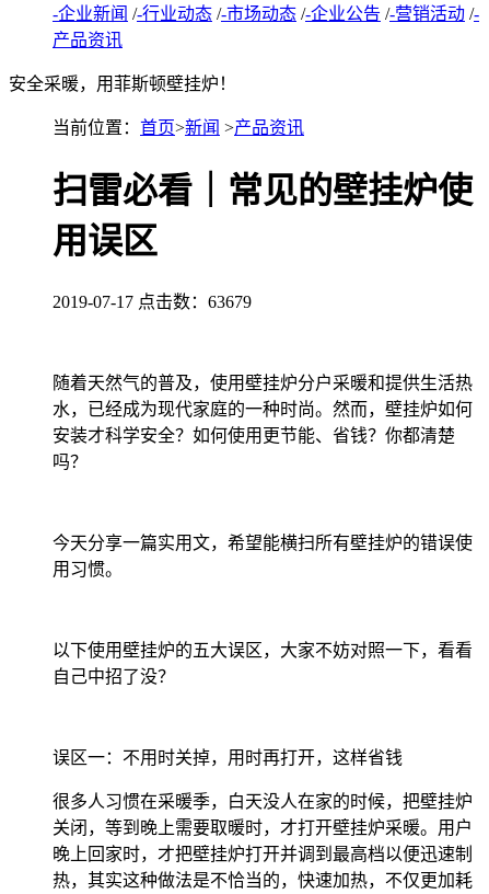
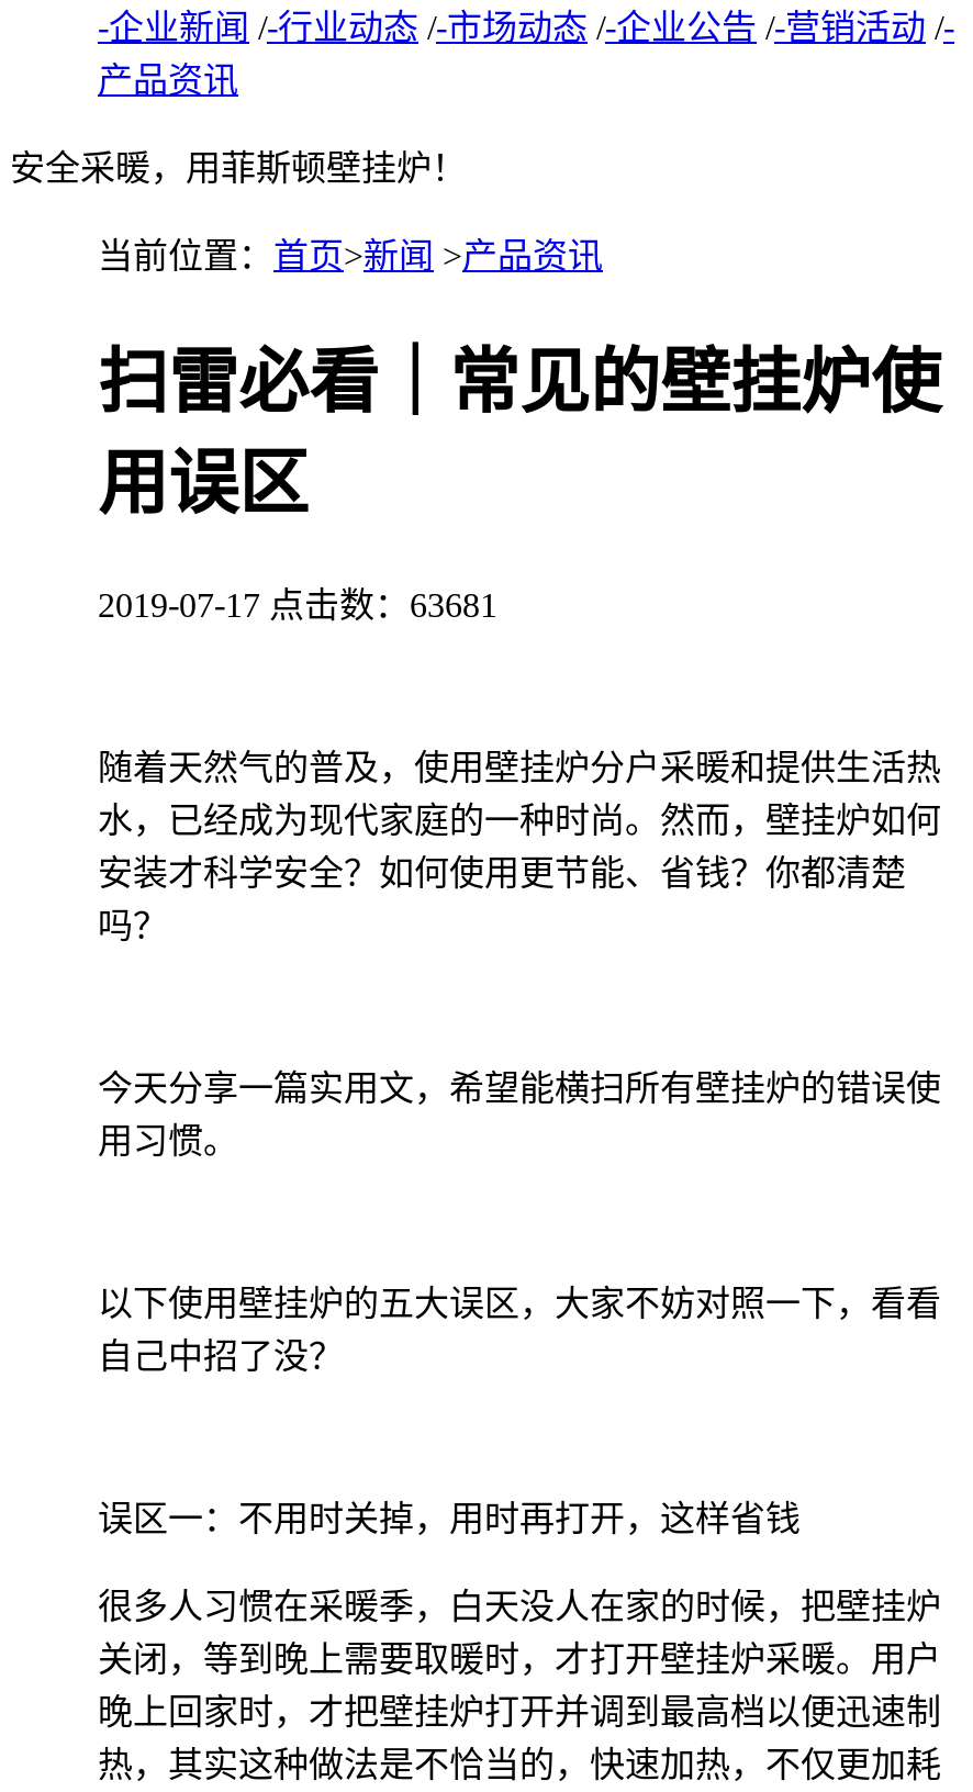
- 2019-07-17点击数：63679
+ 2019-07-17点击数：63681
